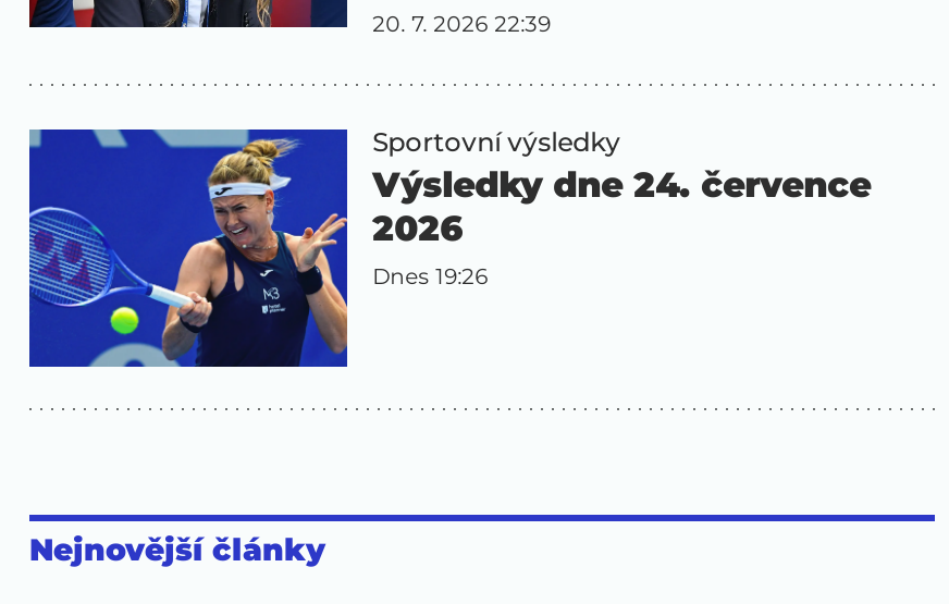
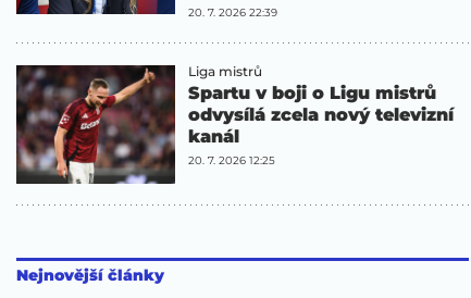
- [image]
- Sportovní výsledky
- Výsledky dne 24. července
- 2026
- Dnes 19:26
+ [image]
+ Liga mistrů
+ Spartu v boji o Ligu mistrů
+ odvysílá zcela nový televizní
+ kanál
+ 20. 7. 2026 12:25
